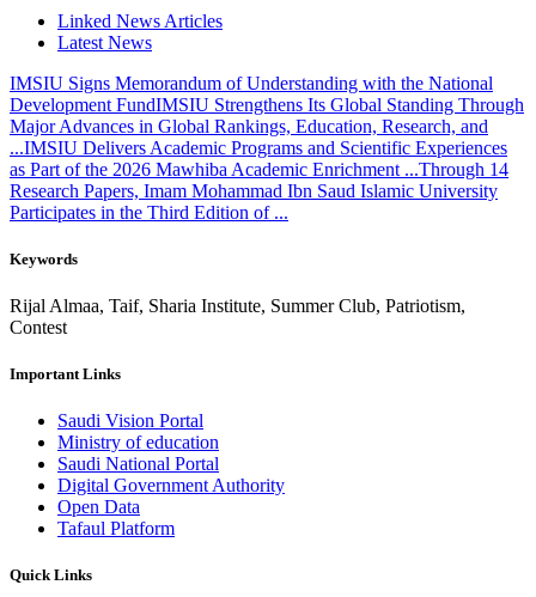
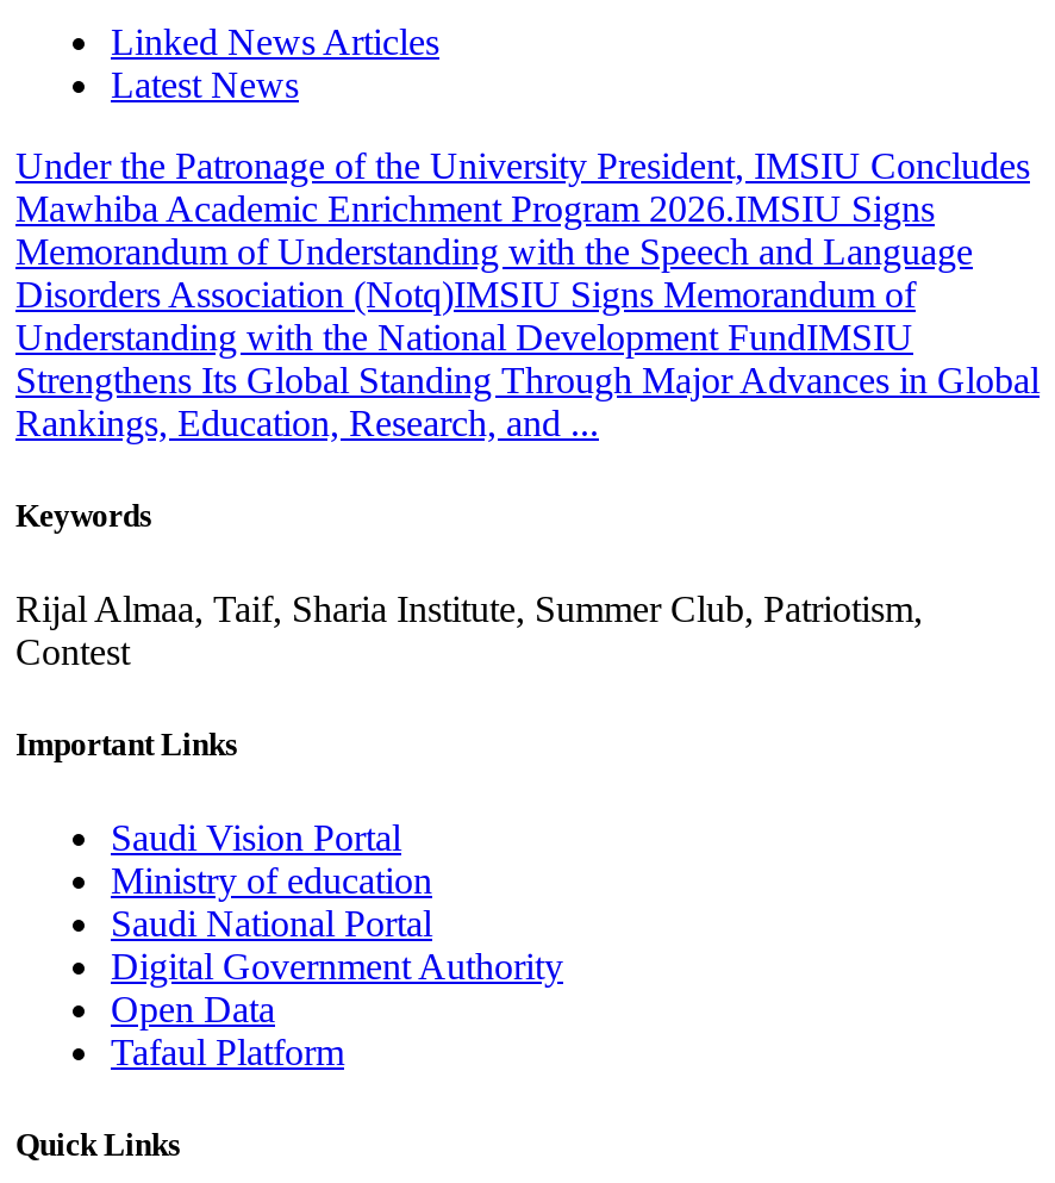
- IMSIU Signs Memorandum of Understanding with the National
- Development FundIMSIU Strengthens Its Global Standing Through
- Major Advances in Global Rankings, Education, Research, and
- ...IMSIU Delivers Academic Programs and Scientific Experiences
- as Part of the 2026 Mawhiba Academic Enrichment ...Through 14
- Research Papers, Imam Mohammad Ibn Saud Islamic University
- Participates in the Third Edition of ...
+ Under the Patronage of the University President, IMSIU Concludes
+ Mawhiba Academic Enrichment Program 2026.IMSIU Signs
+ Memorandum of Understanding with the Speech and Language
+ Disorders Association (Notq)IMSIU Signs Memorandum of
+ Understanding with the National Development FundIMSIU
+ Strengthens Its Global Standing Through Major Advances in Global
+ Rankings, Education, Research, and ...
